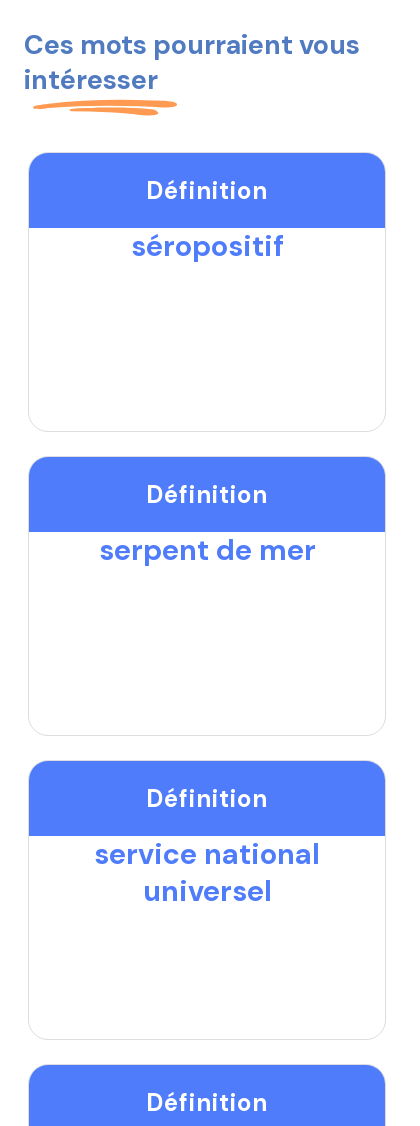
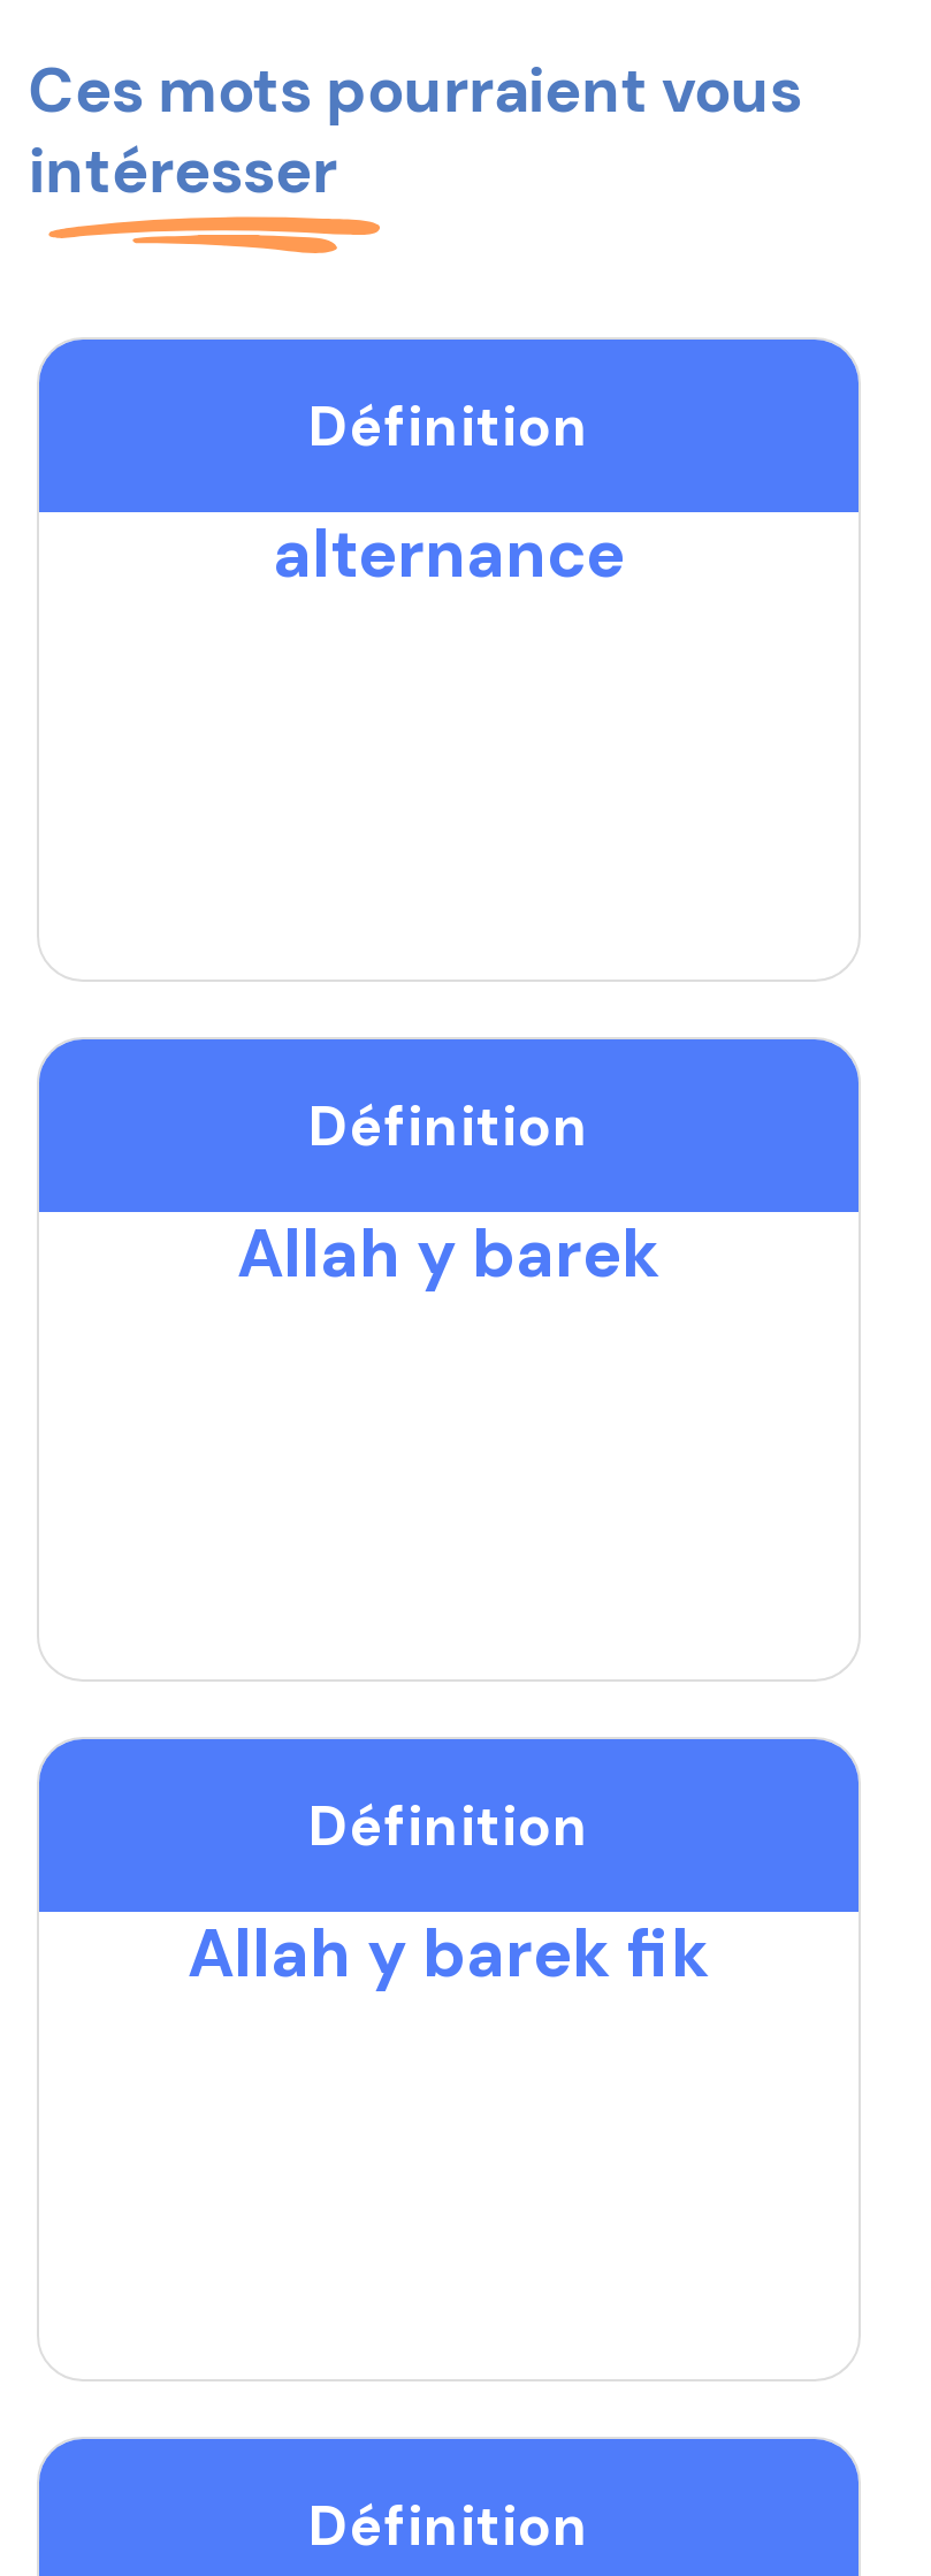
- séropositif
+ alternance

- serpent de mer
+ Allah y barek

- service national
- universel
+ Allah y barek fik
